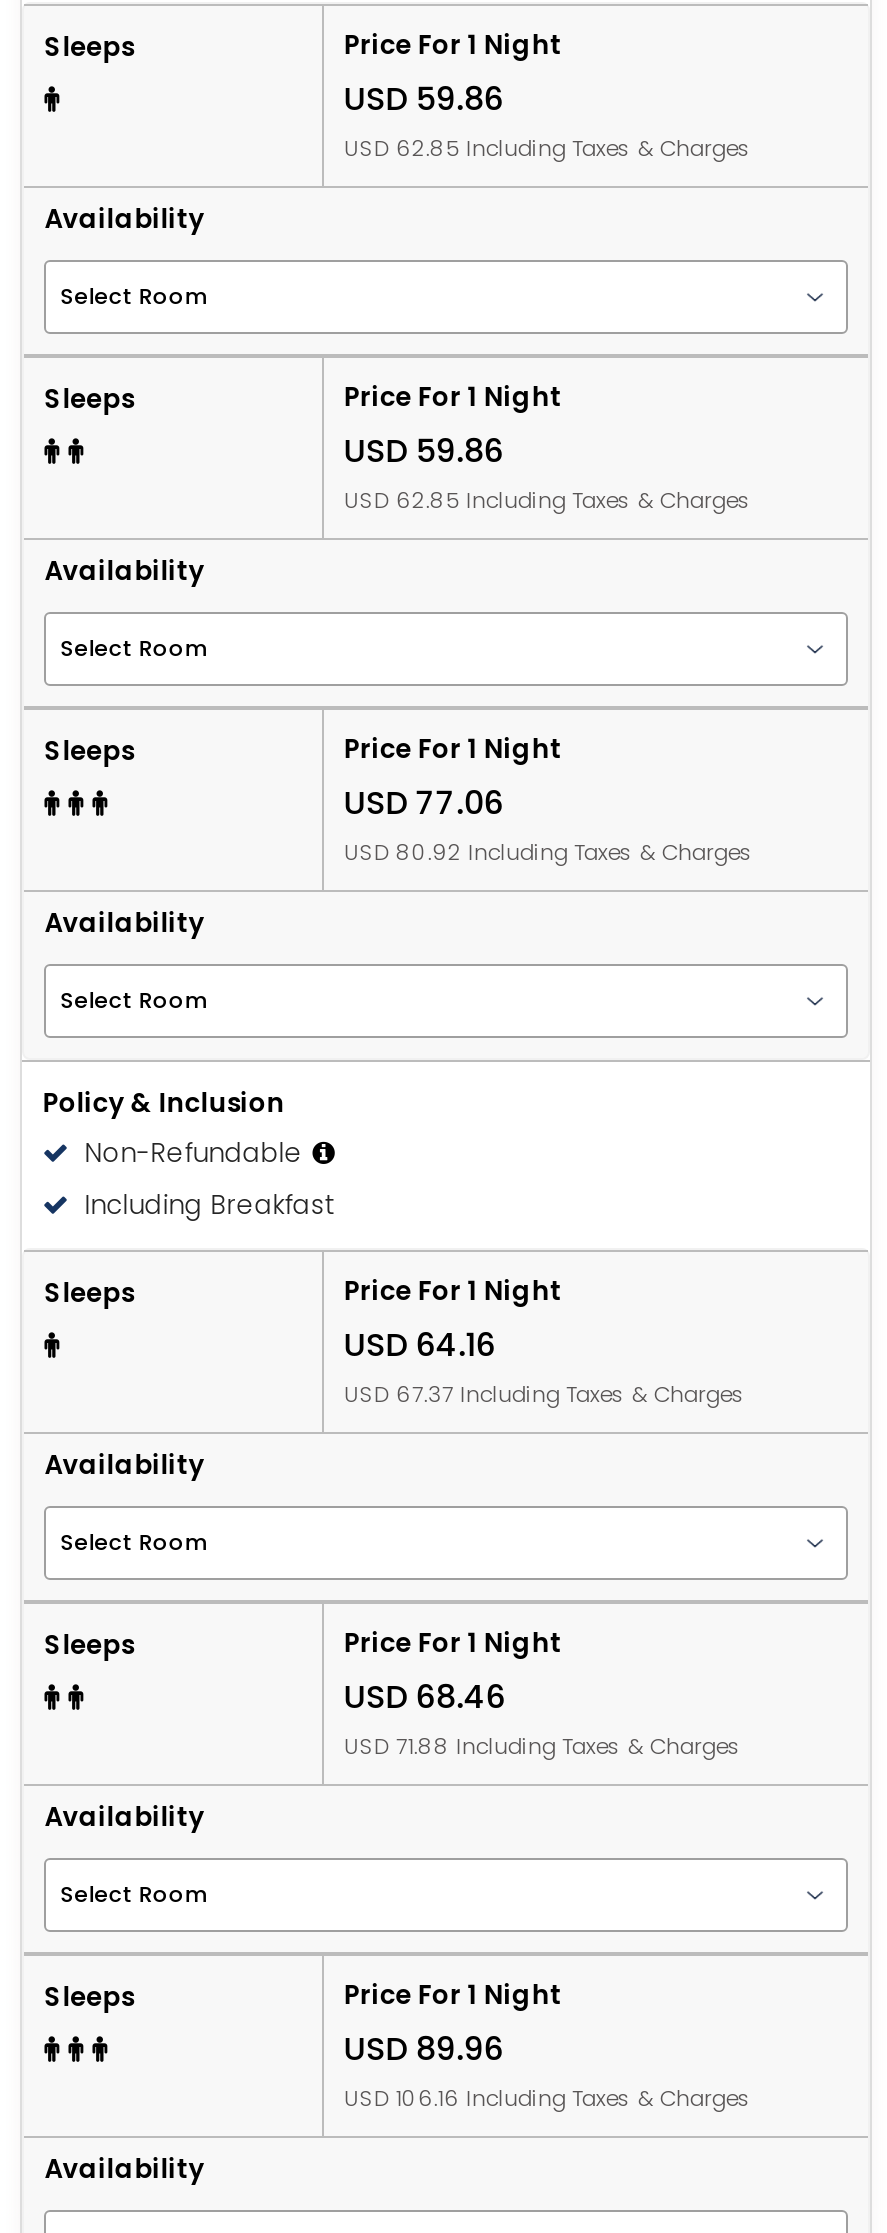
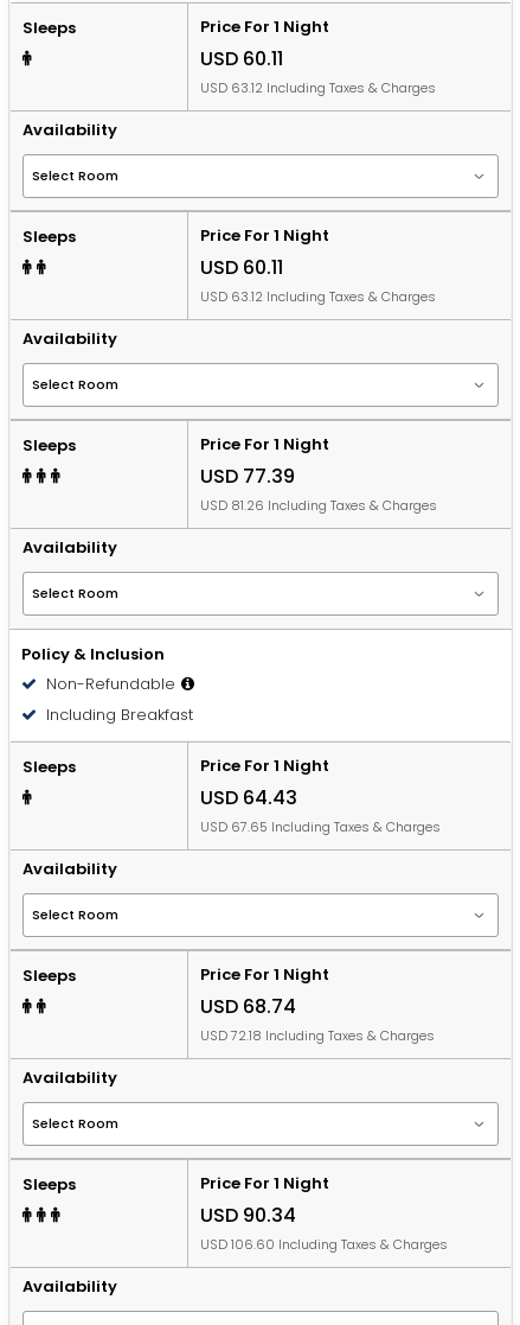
- USD 59.86
+ USD 60.11

- USD 62.85 Including Taxes & Charges
+ USD 63.12 Including Taxes & Charges

- USD 59.86
+ USD 60.11

- USD 62.85 Including Taxes & Charges
+ USD 63.12 Including Taxes & Charges

- USD 77.06
+ USD 77.39

- USD 80.92 Including Taxes & Charges
+ USD 81.26 Including Taxes & Charges

- USD 64.16
+ USD 64.43

- USD 67.37 Including Taxes & Charges
+ USD 67.65 Including Taxes & Charges

- USD 68.46
+ USD 68.74

- USD 71.88 Including Taxes & Charges
+ USD 72.18 Including Taxes & Charges

- USD 89.96
+ USD 90.34

- USD 106.16 Including Taxes & Charges
+ USD 106.60 Including Taxes & Charges
